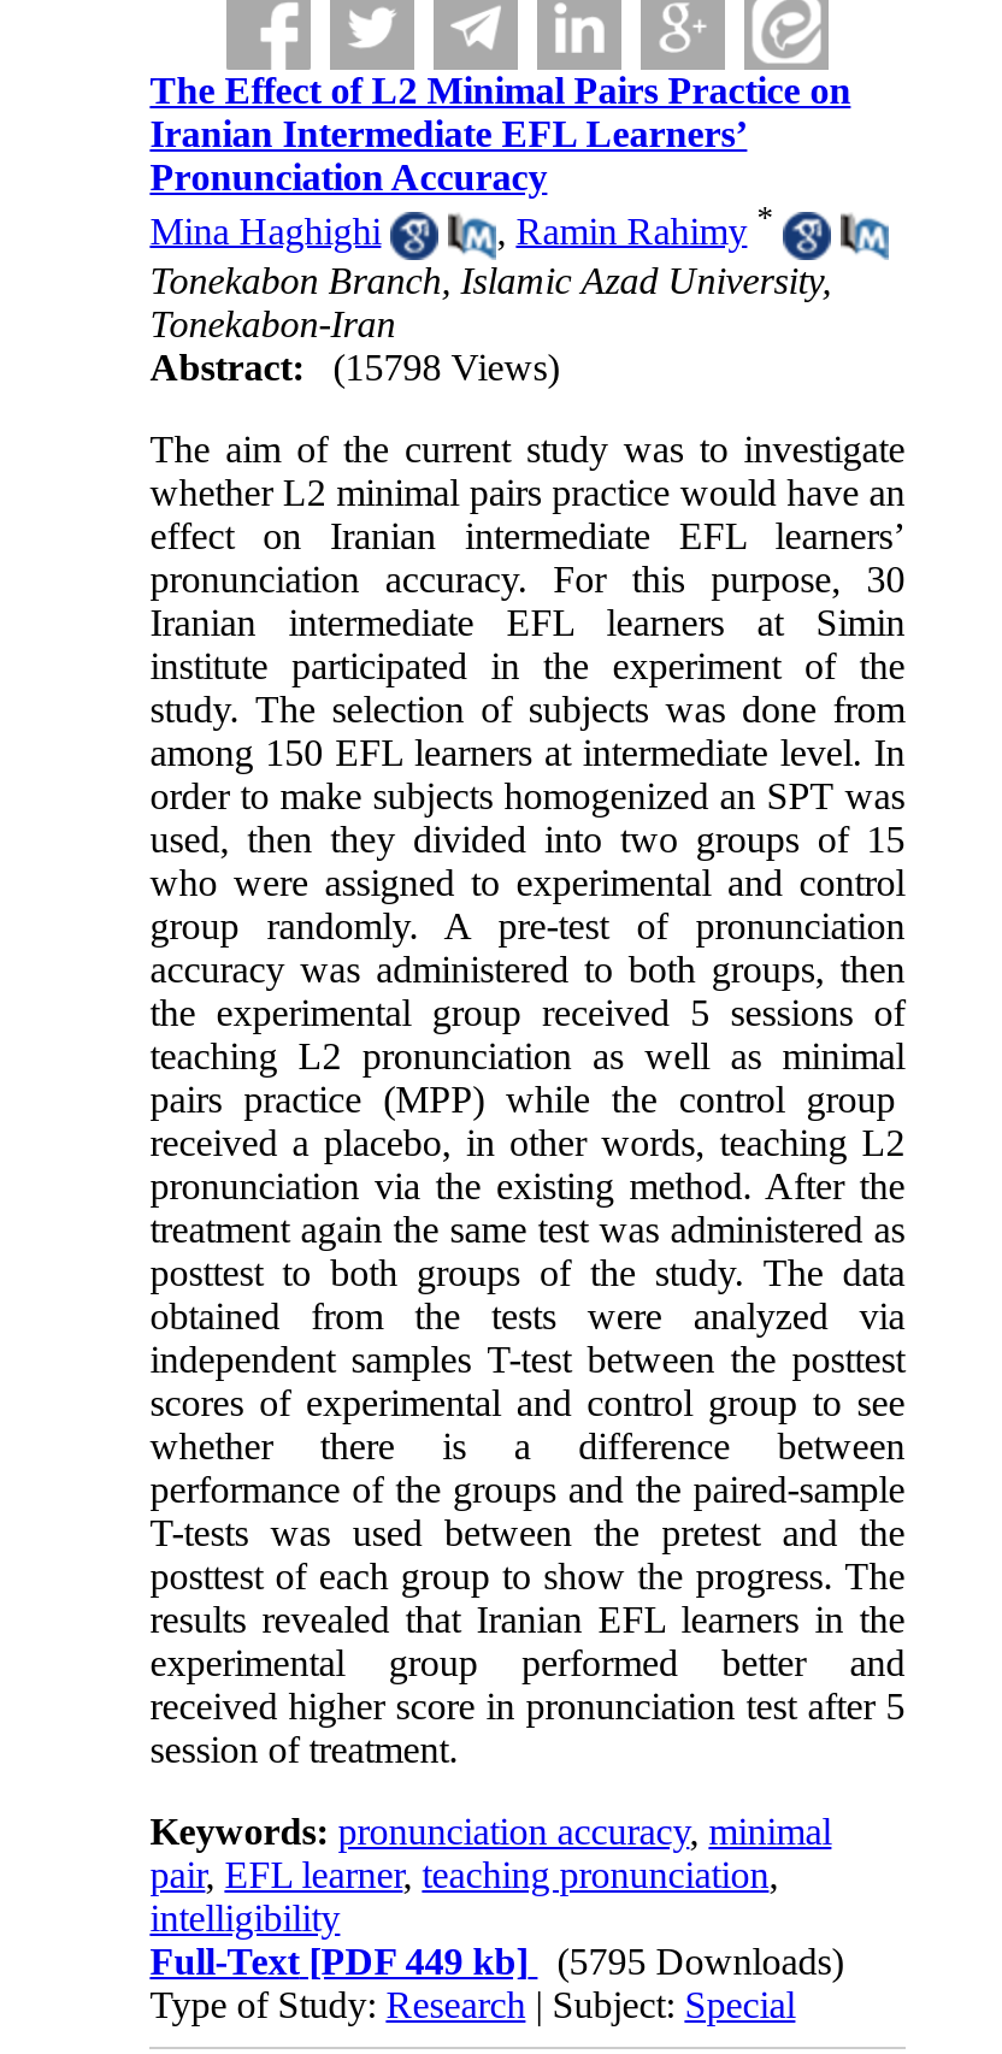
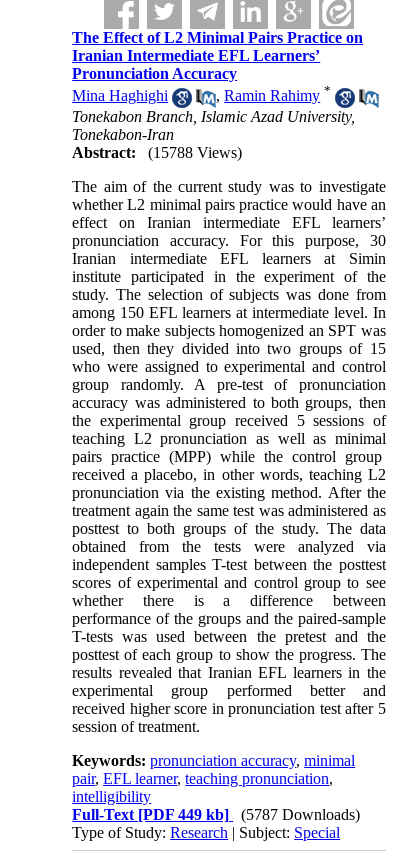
- Abstract: (15798 Views)
+ Abstract: (15788 Views)

- Full-Text [PDF 449 kb] (5795 Downloads)
+ Full-Text [PDF 449 kb] (5787 Downloads)
